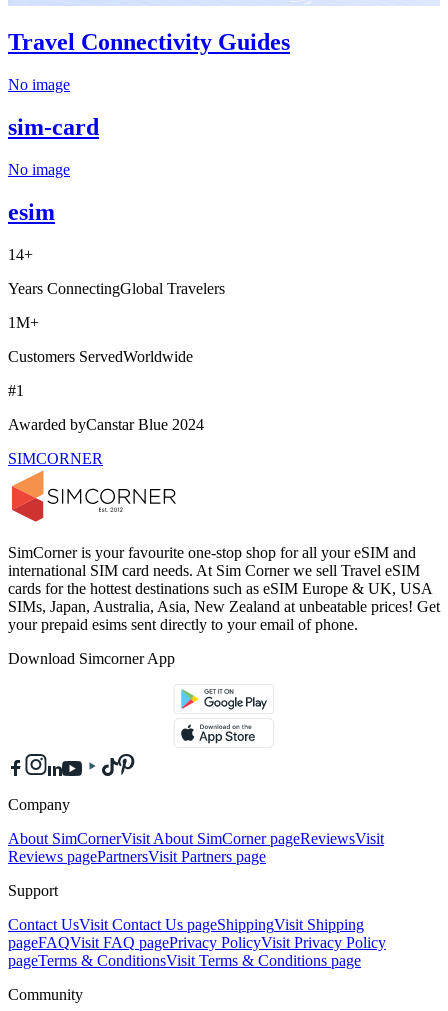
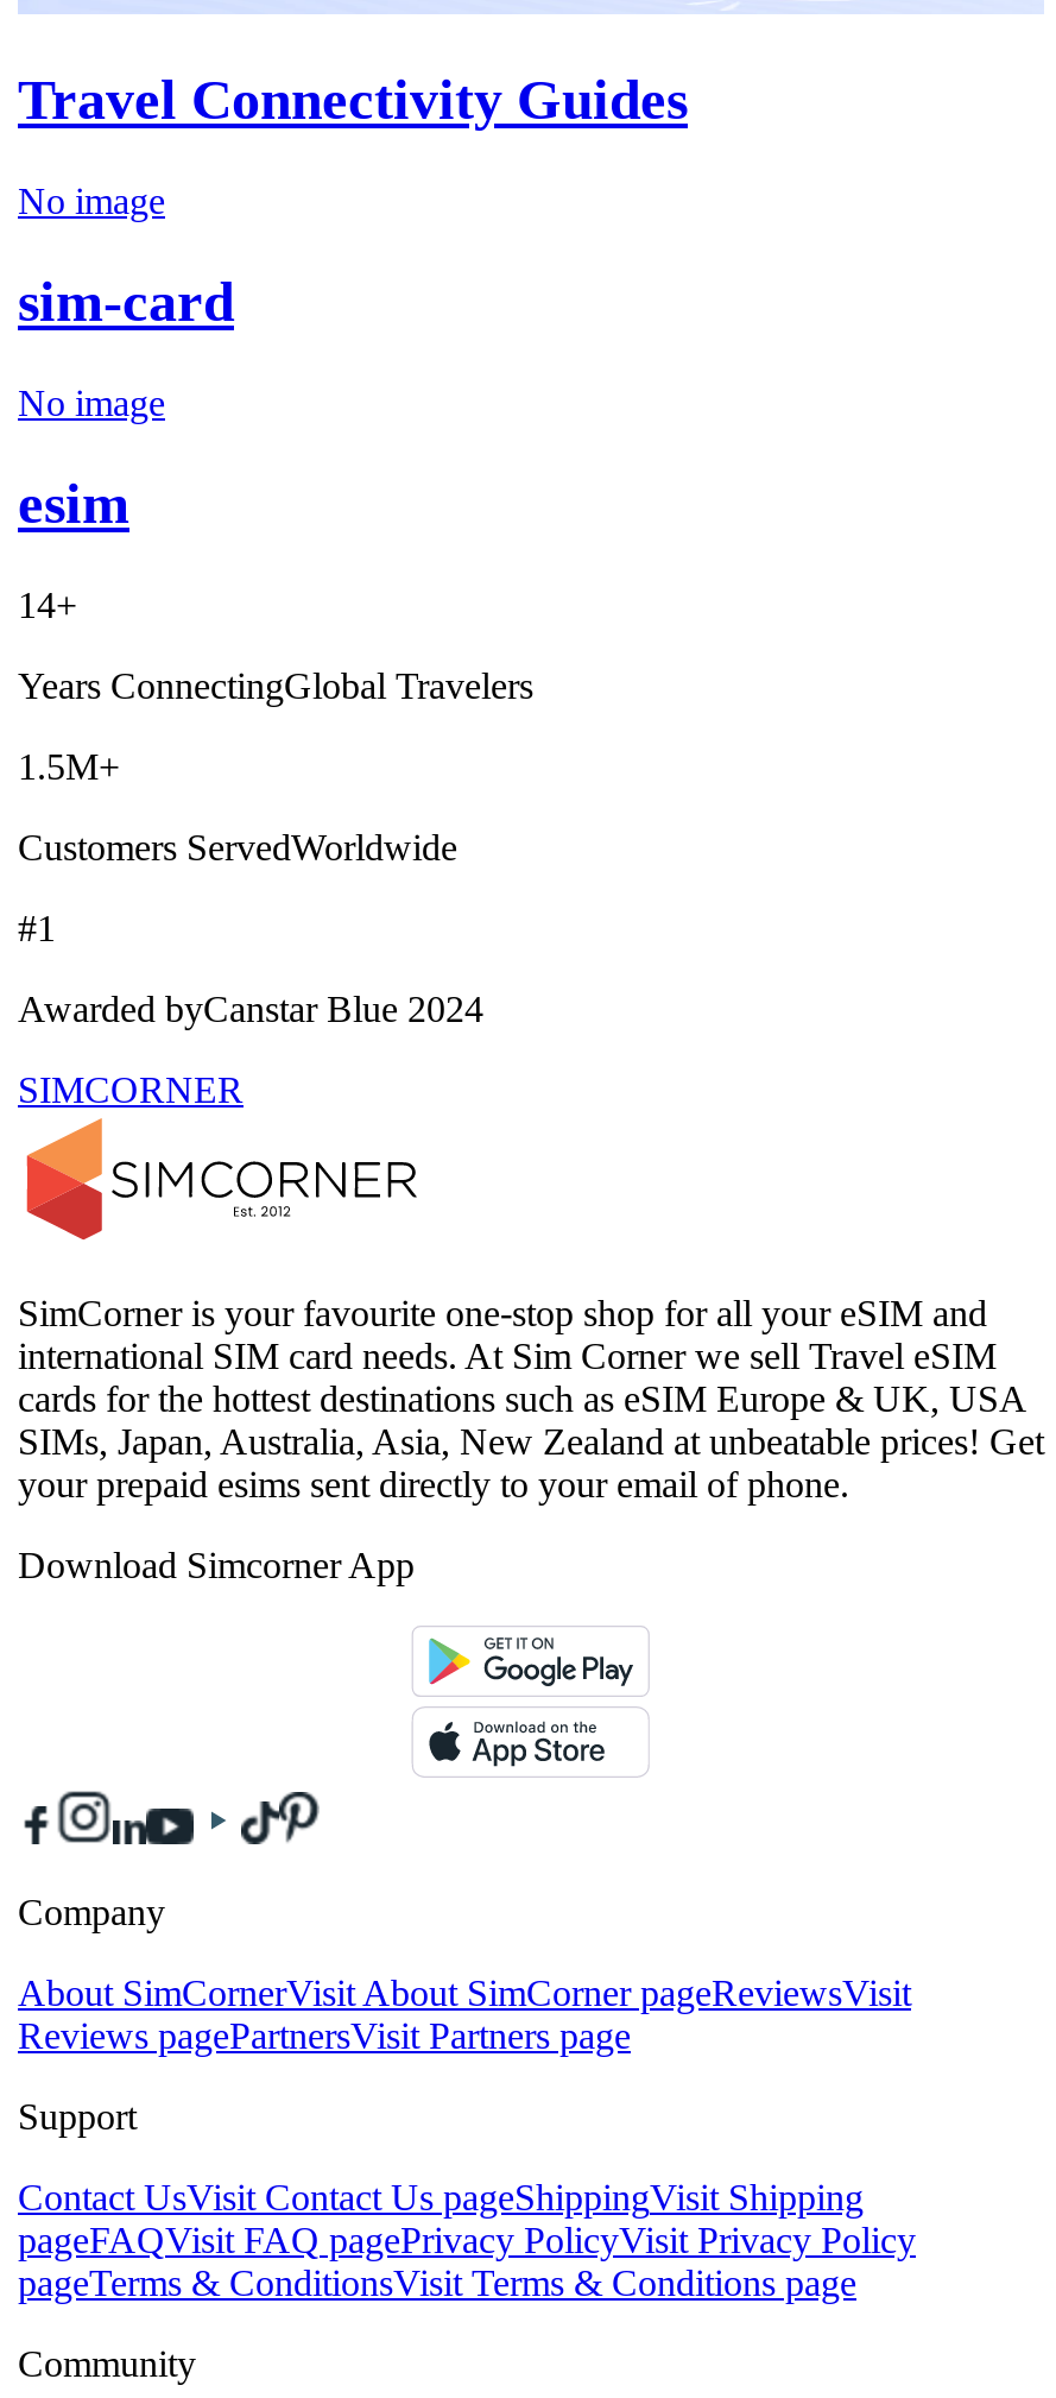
- 1M+
+ 1.5M+
